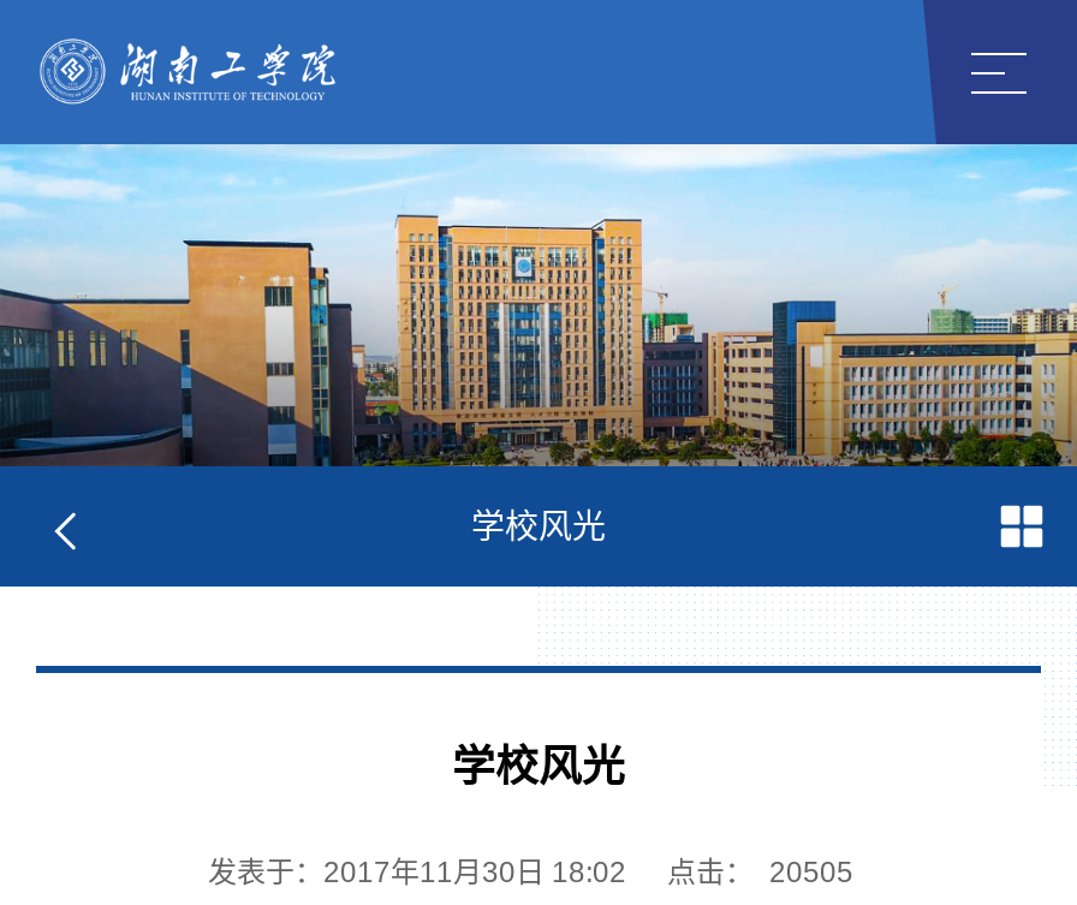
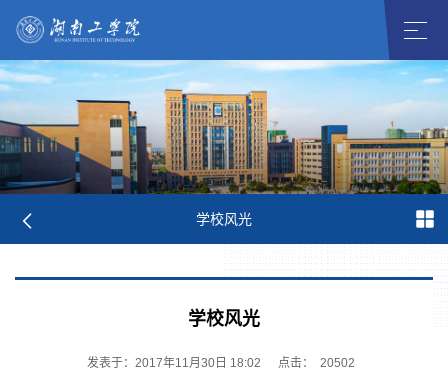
- 发表于：2017年11月30日 18:02 点击： 20505
+ 发表于：2017年11月30日 18:02 点击： 20502
